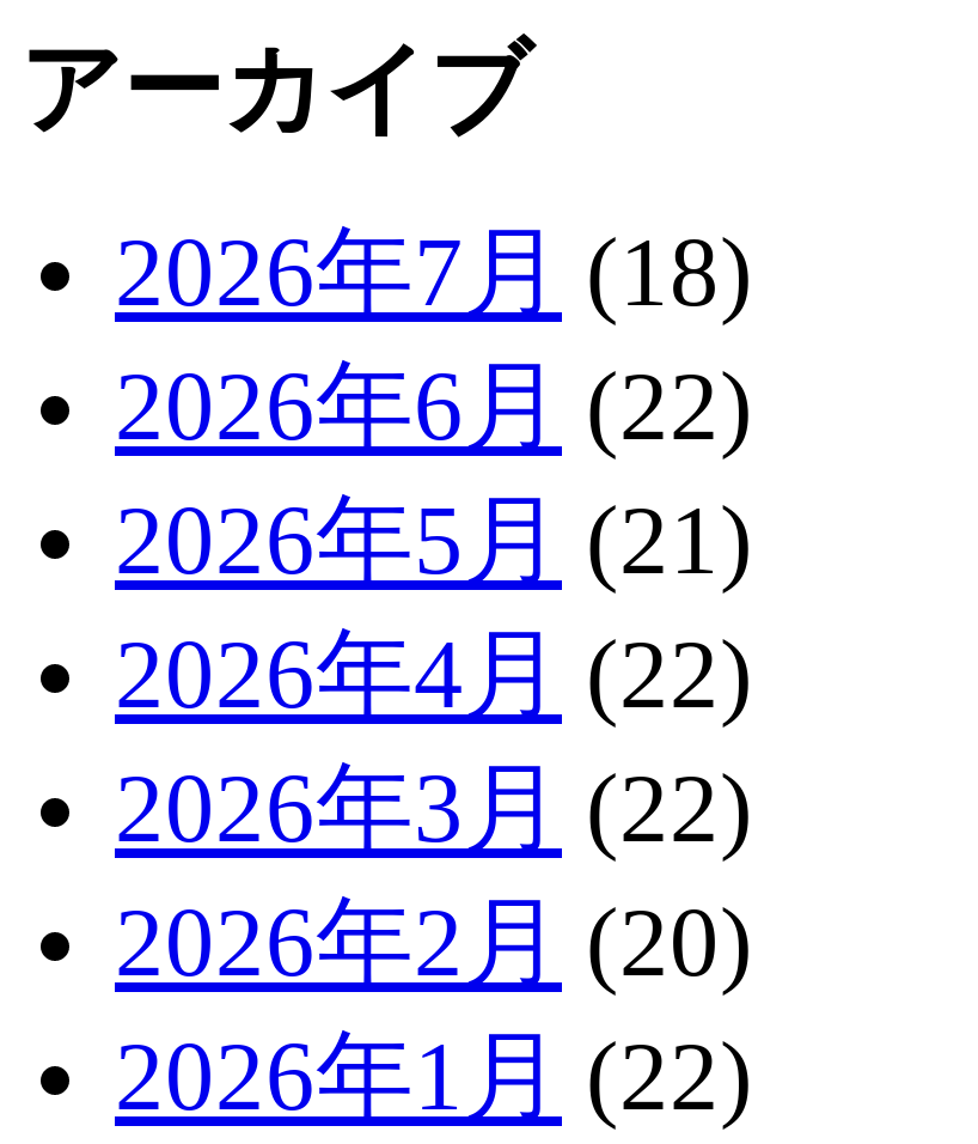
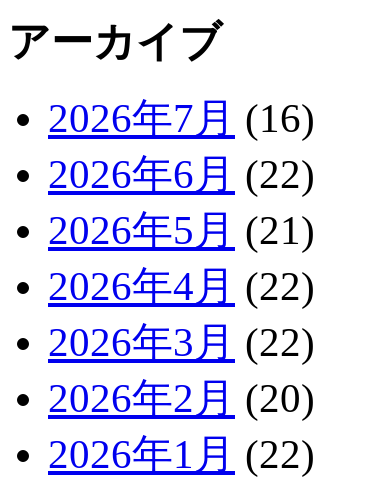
- 2026年7月(18)
+ 2026年7月(16)
